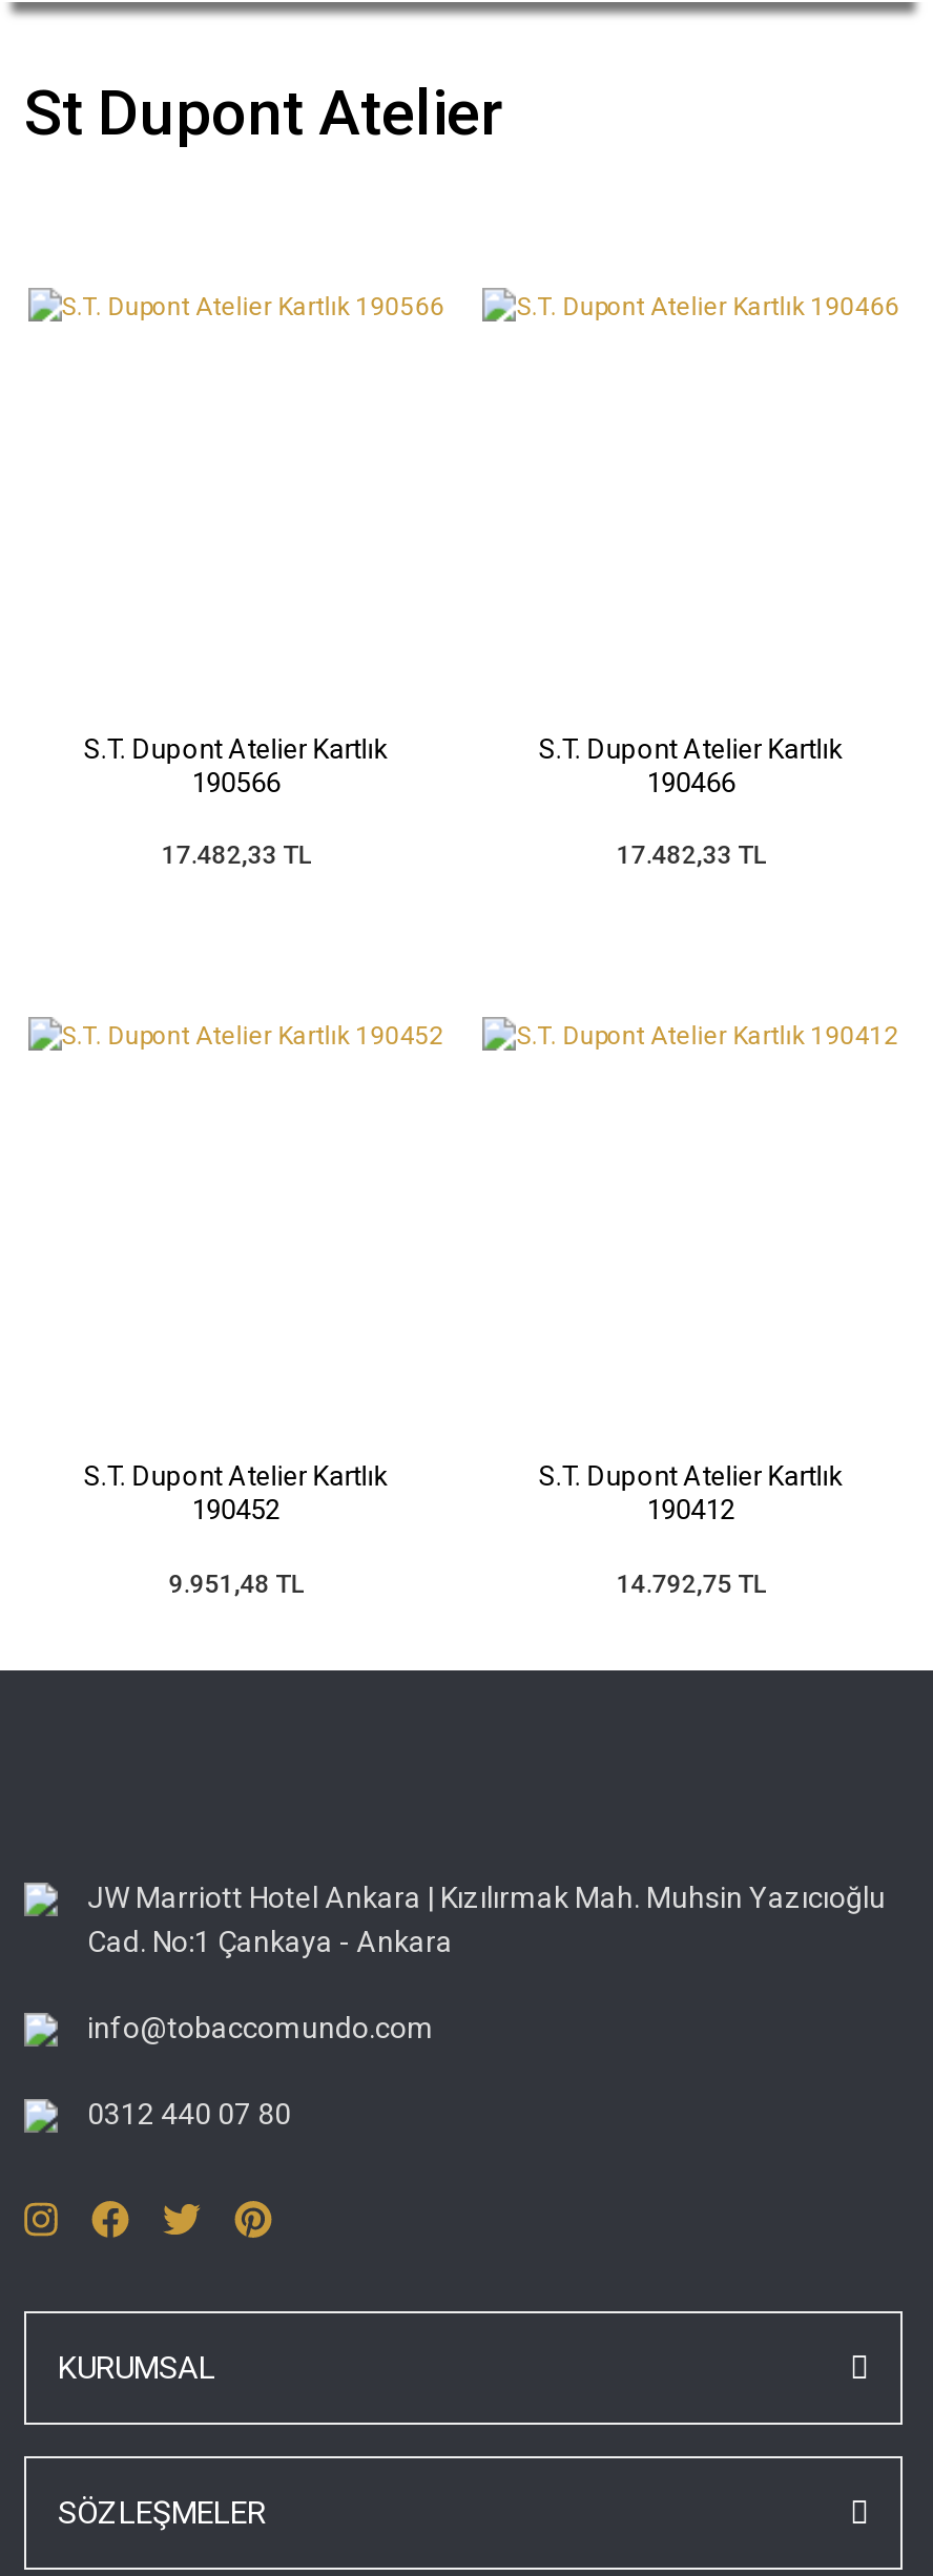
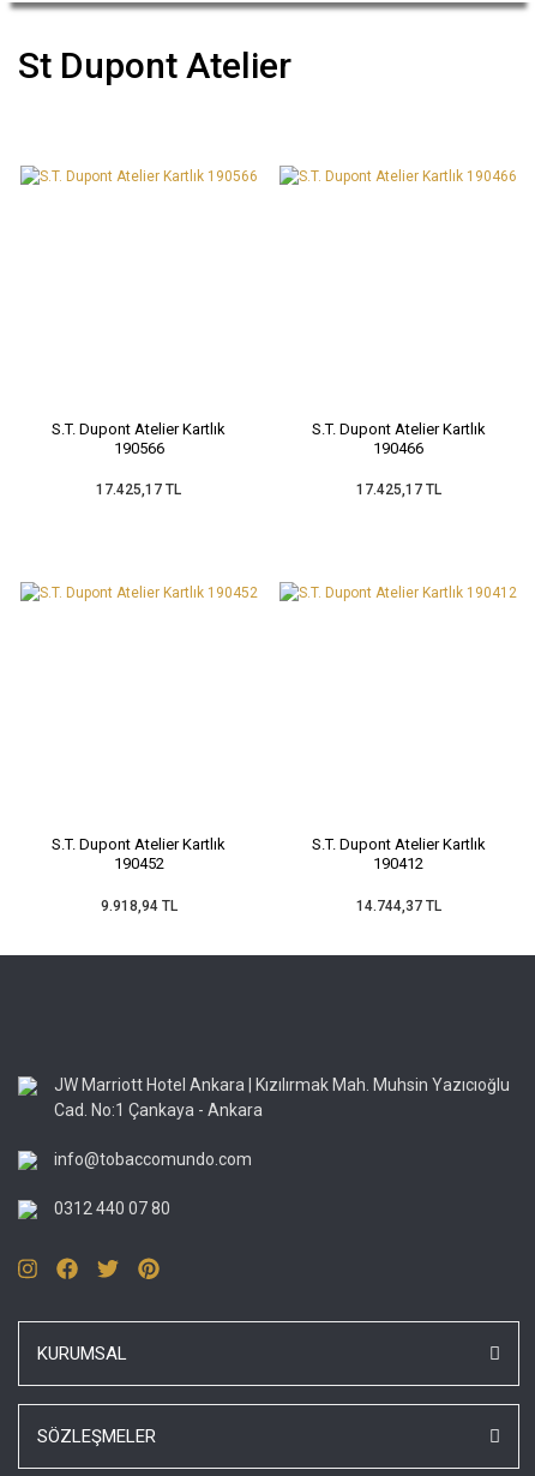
- 17.482,33 TL
+ 17.425,17 TL

- 17.482,33 TL
+ 17.425,17 TL

- 9.951,48 TL
+ 9.918,94 TL

- 14.792,75 TL
+ 14.744,37 TL
